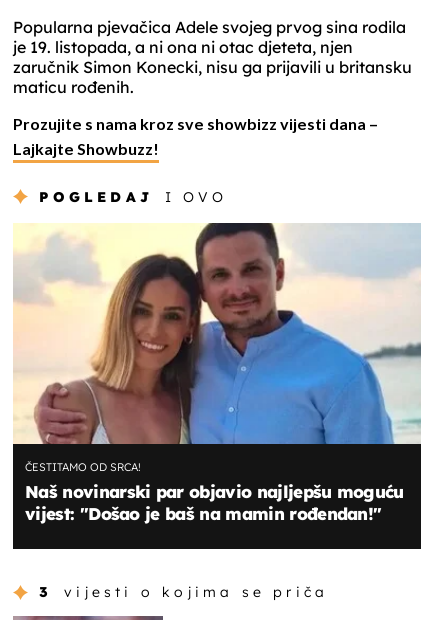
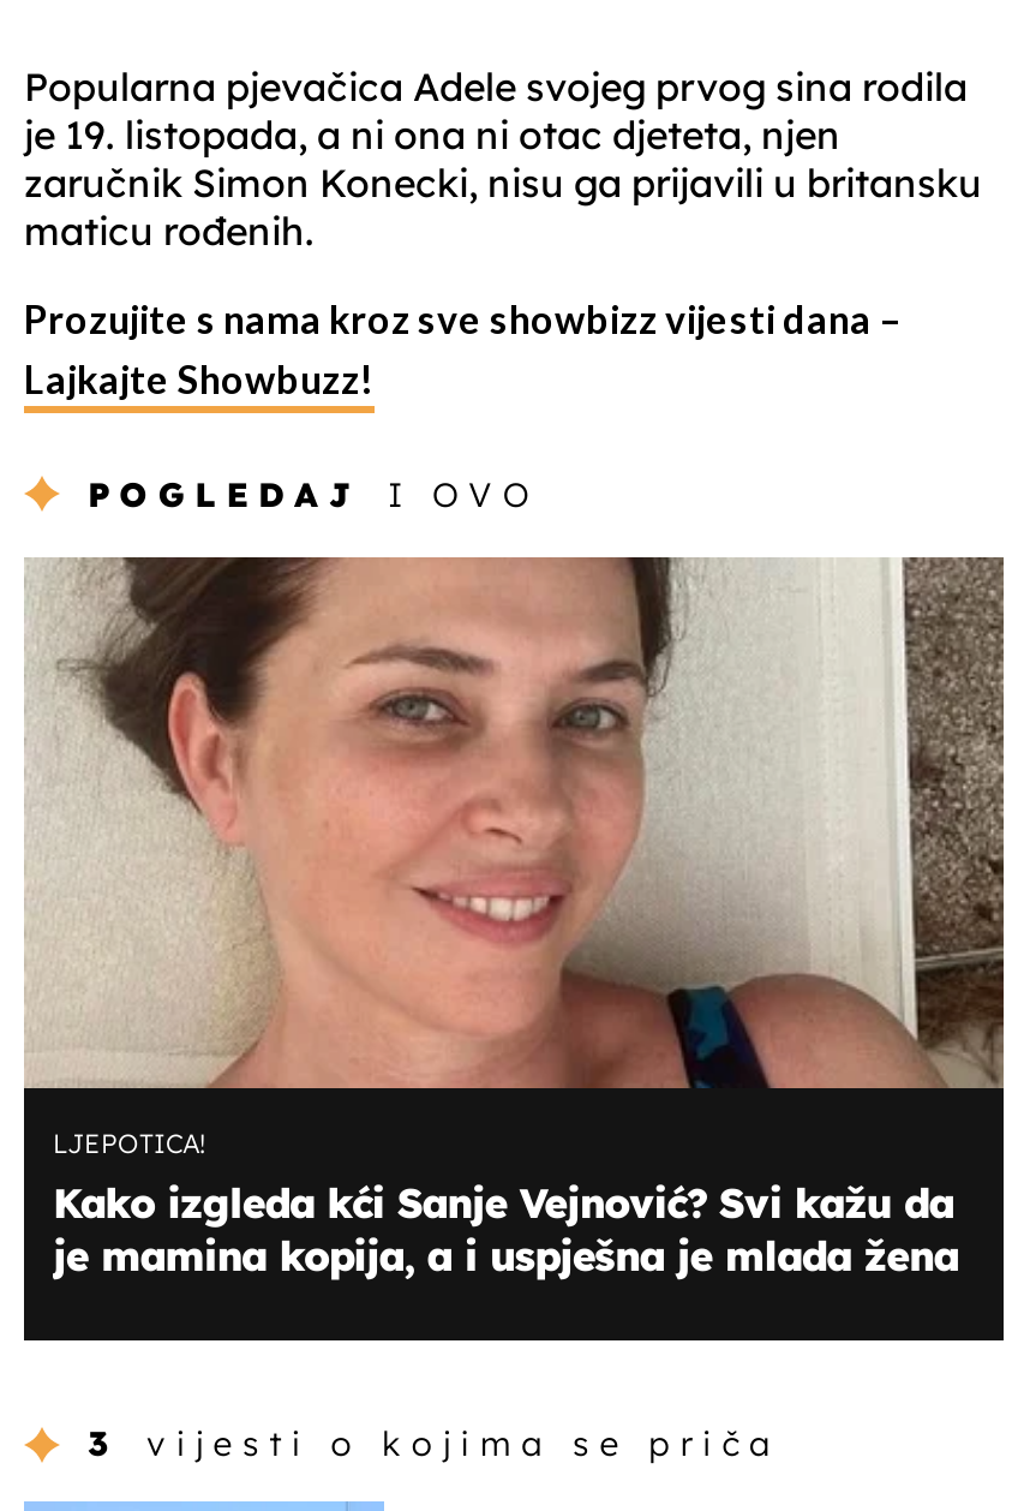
- [image]
- ČESTITAMO OD SRCA!
- Naš novinarski par objavio najljepšu moguću
- vijest: ''Došao je baš na mamin rođendan!''
+ [image]
+ LJEPOTICA!
+ Kako izgleda kći Sanje Vejnović? Svi kažu da
+ je mamina kopija, a i uspješna je mlada žena
